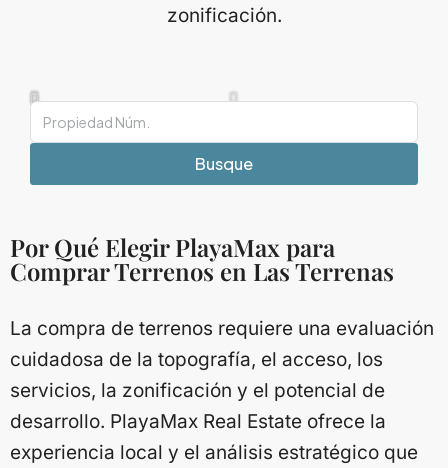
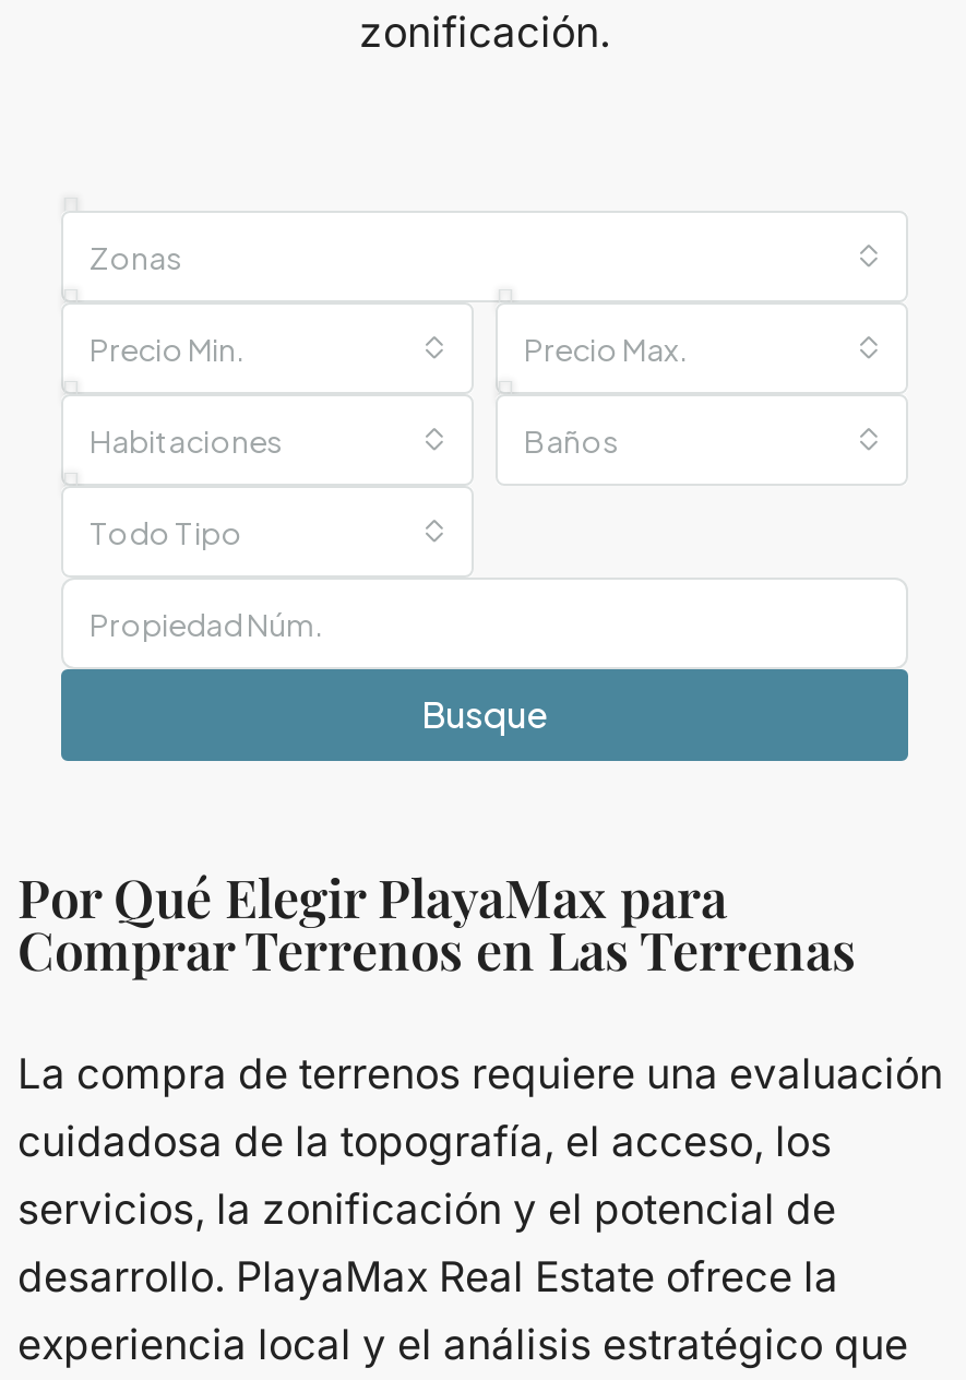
+ Zonas
+ Precio Min.
+ Precio Max.
+ Habitaciones
+ Baños
+ Todo Tipo
